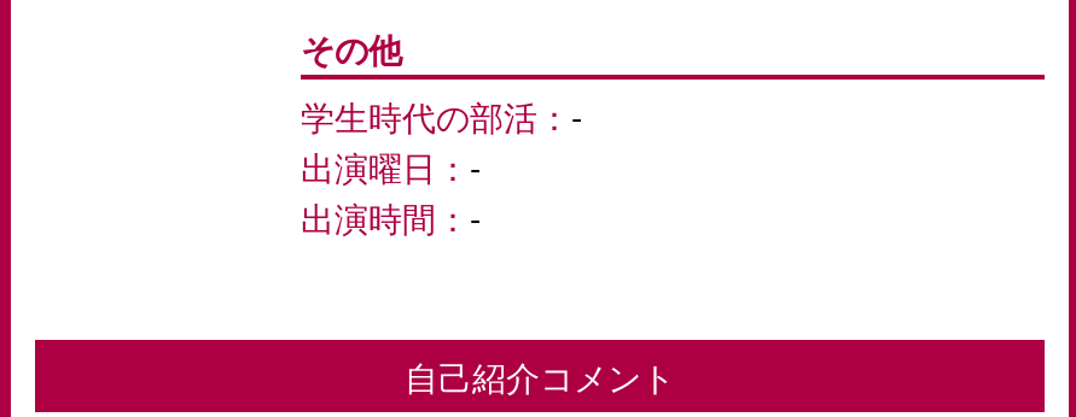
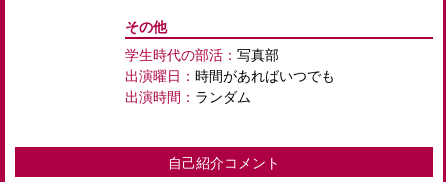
- 学生時代の部活：-
- 出演曜日：-
- 出演時間：-
+ 学生時代の部活：写真部
+ 出演曜日：時間があればいつでも
+ 出演時間：ランダム
